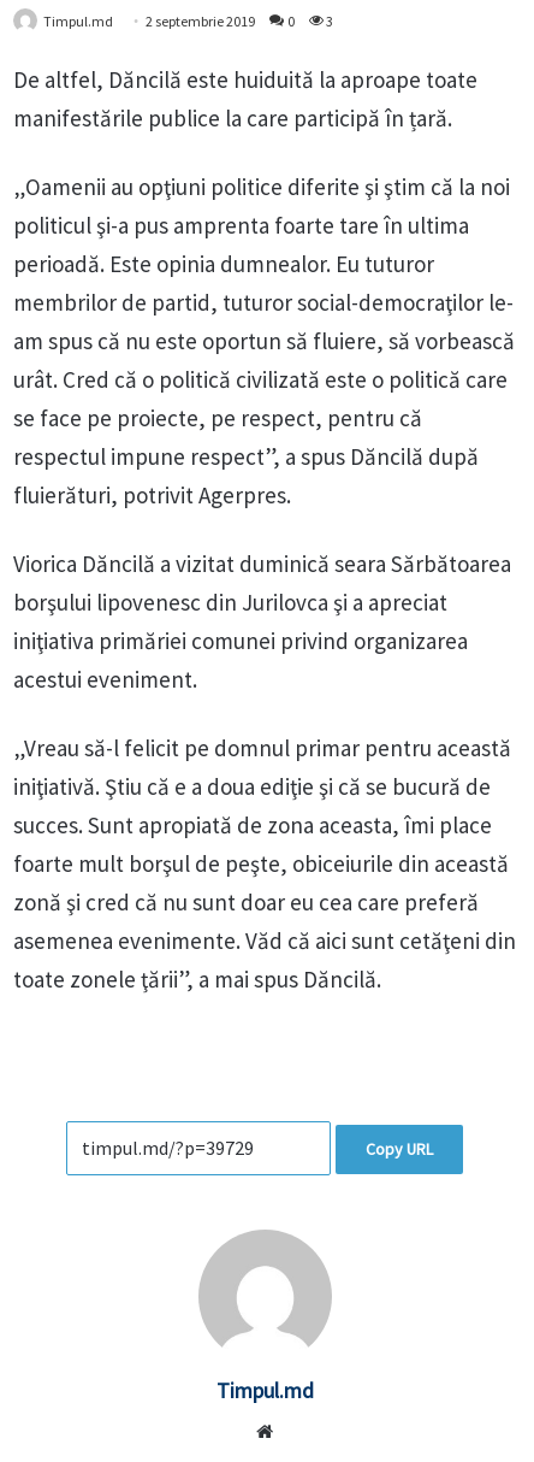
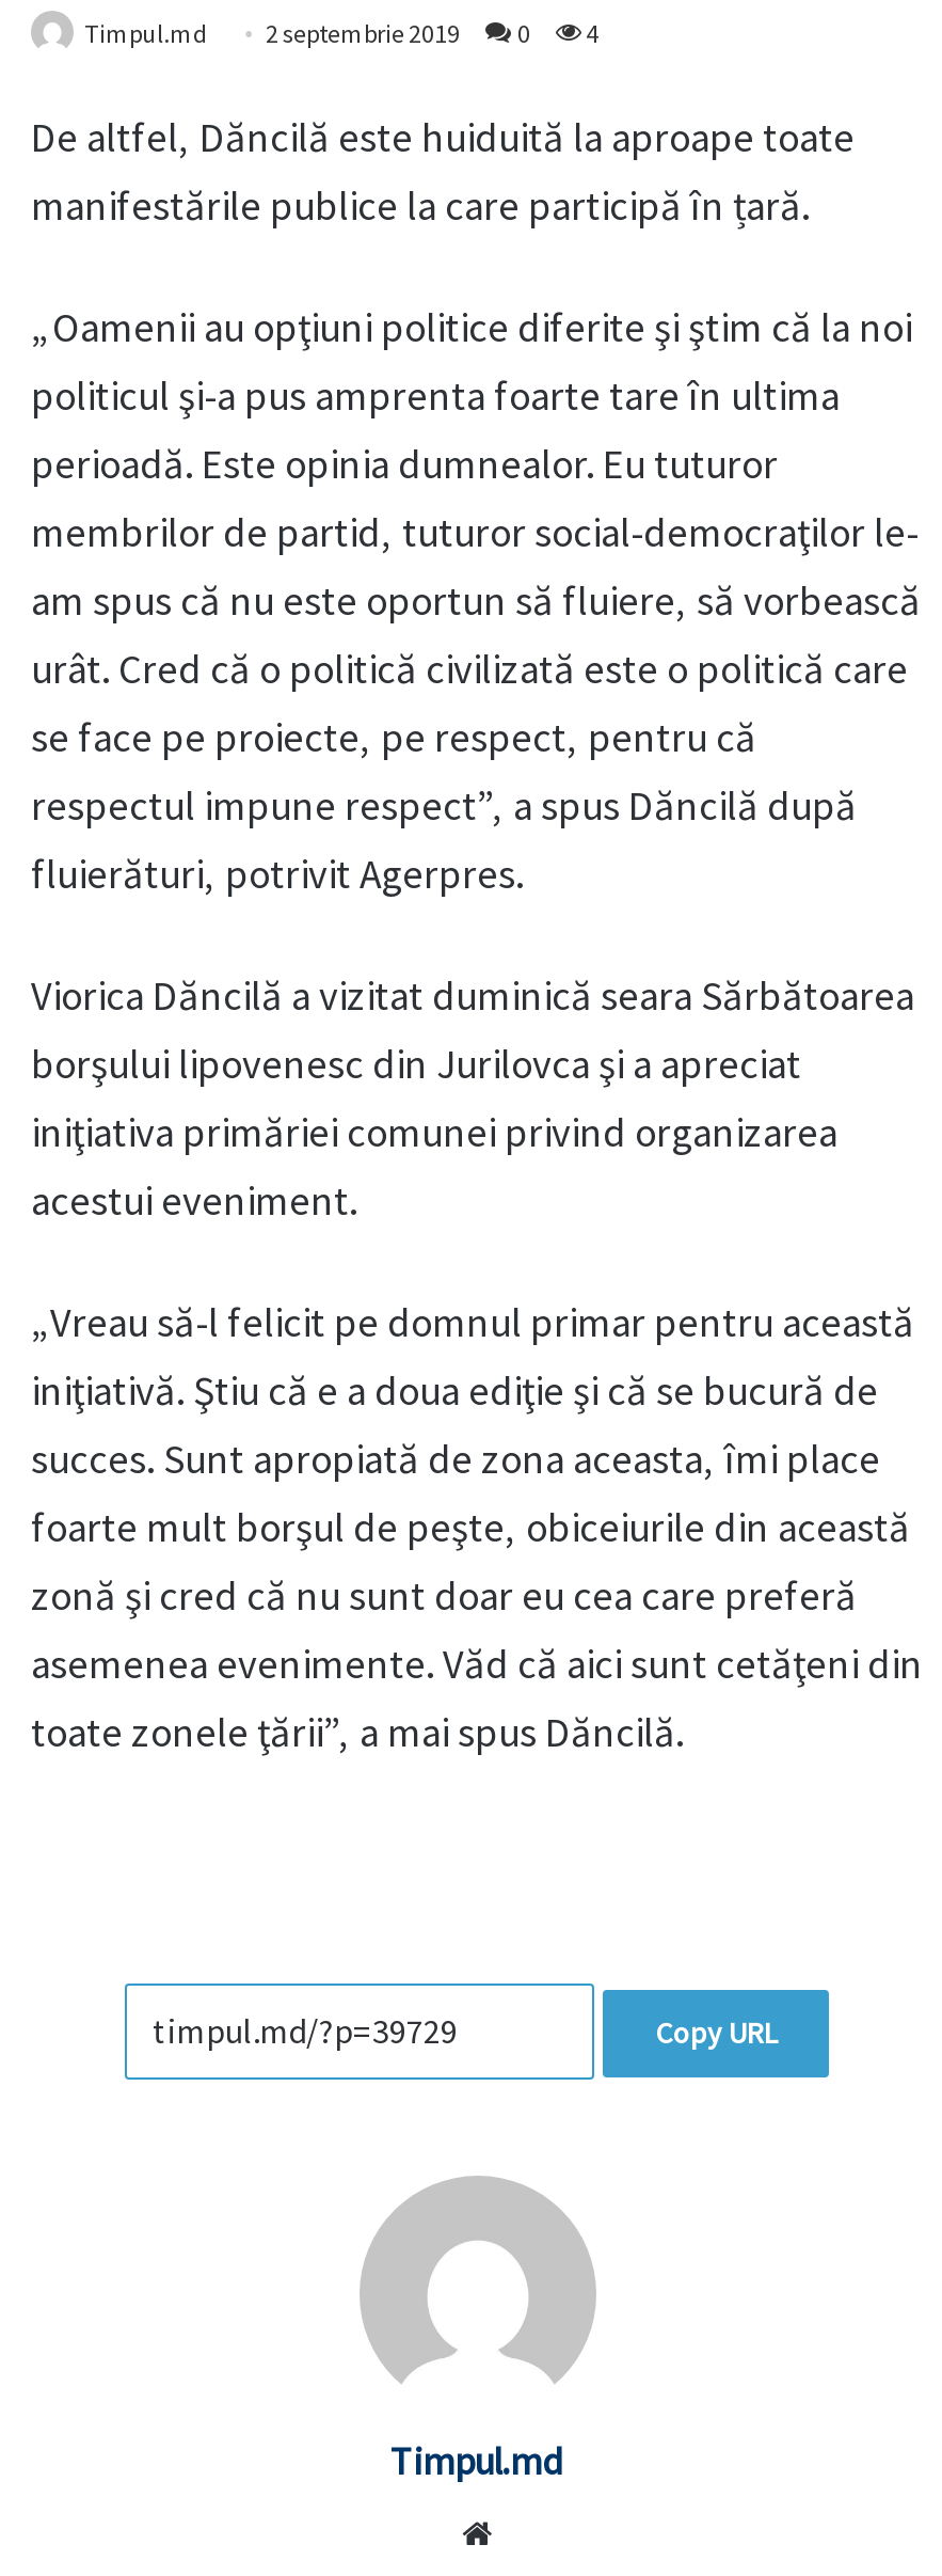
- Timpul.md 2 septembrie 2019 0 3
+ Timpul.md 2 septembrie 2019 0 4
